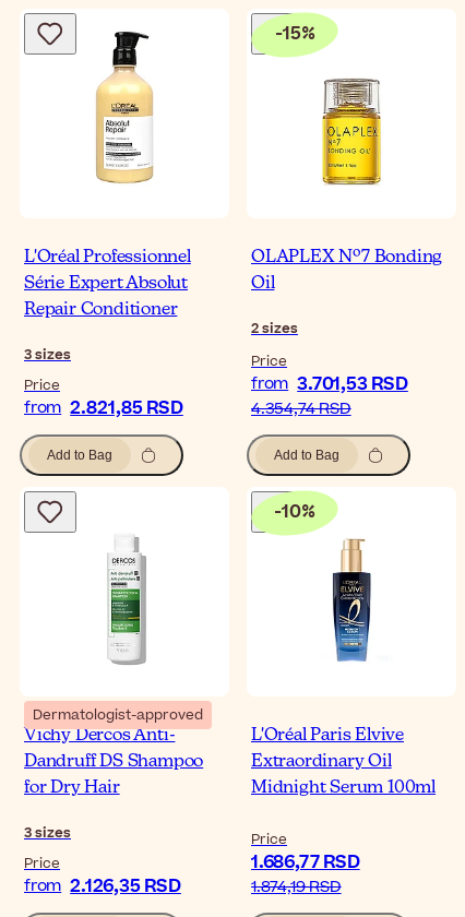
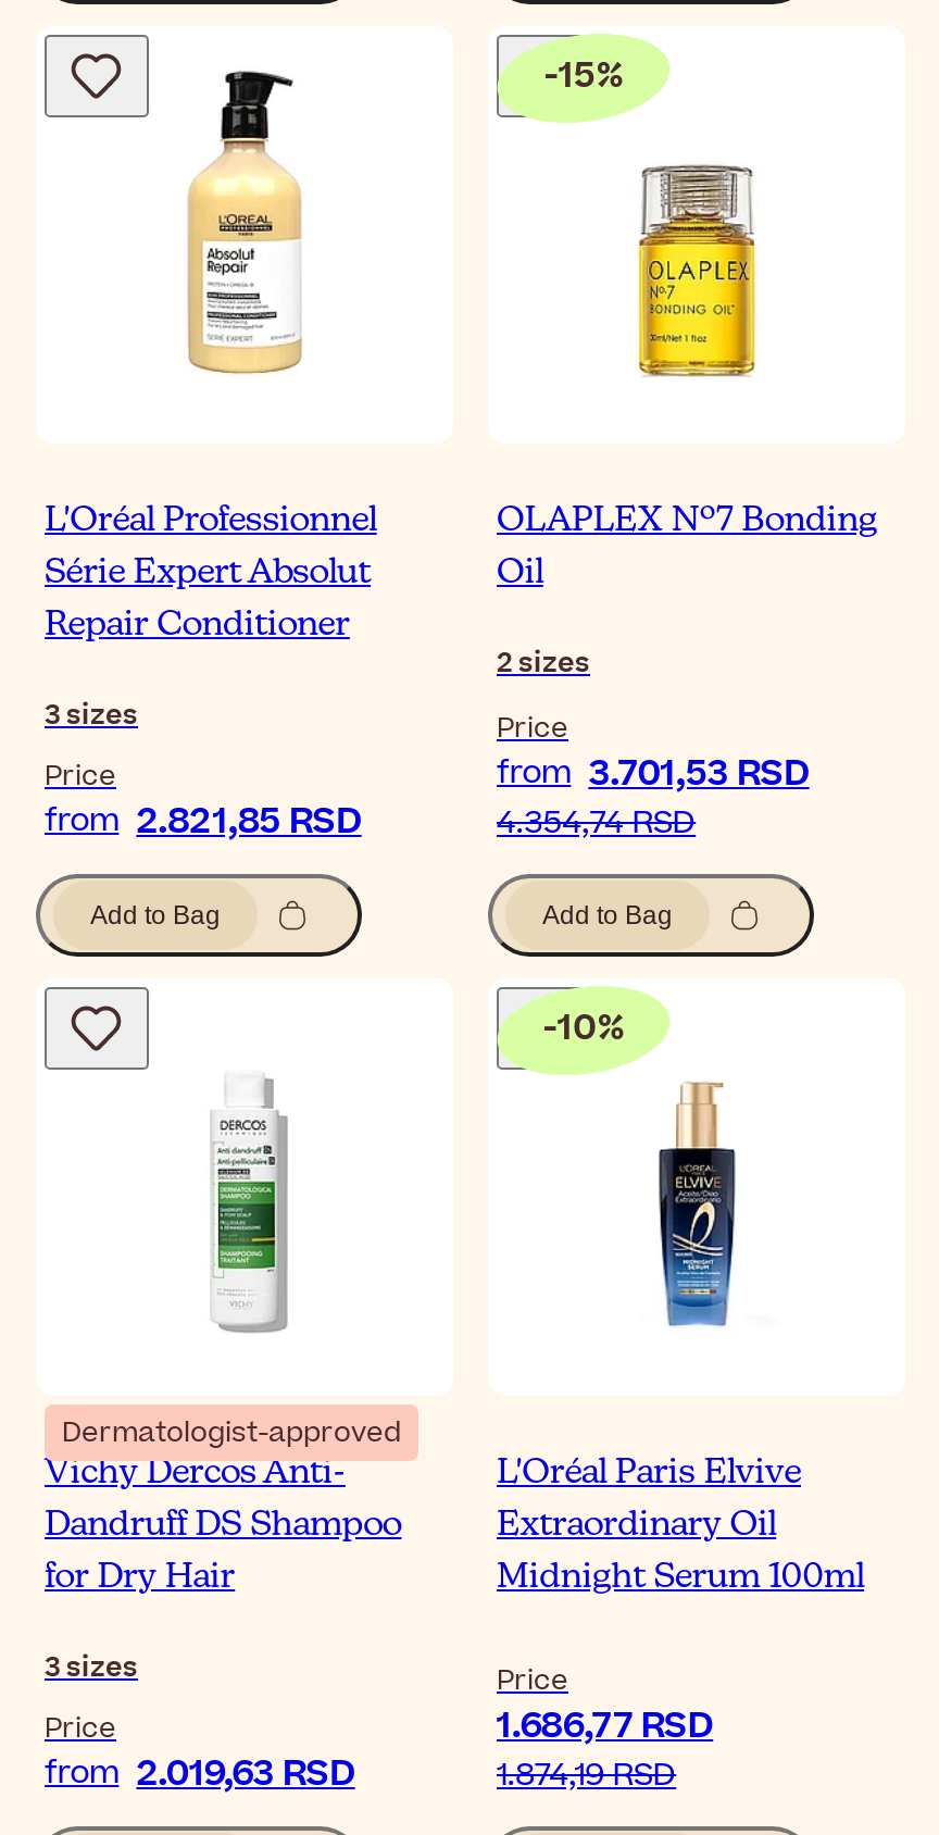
- from 2.126,35 RSD
+ from 2.019,63 RSD
